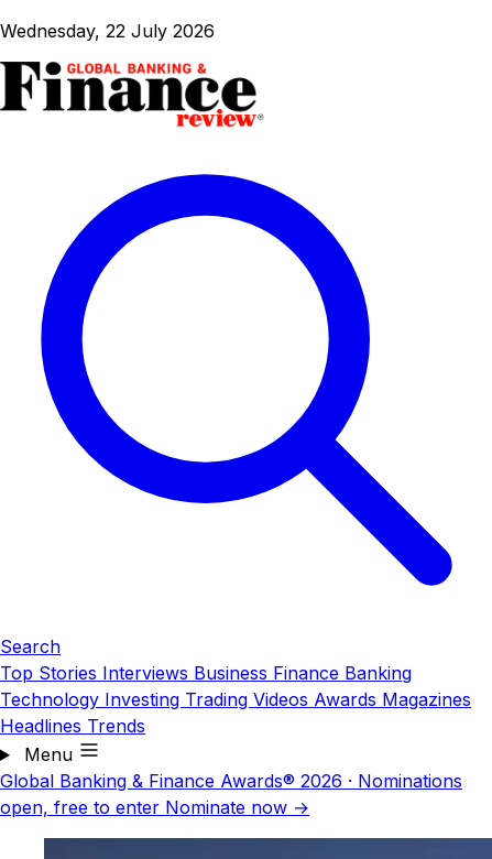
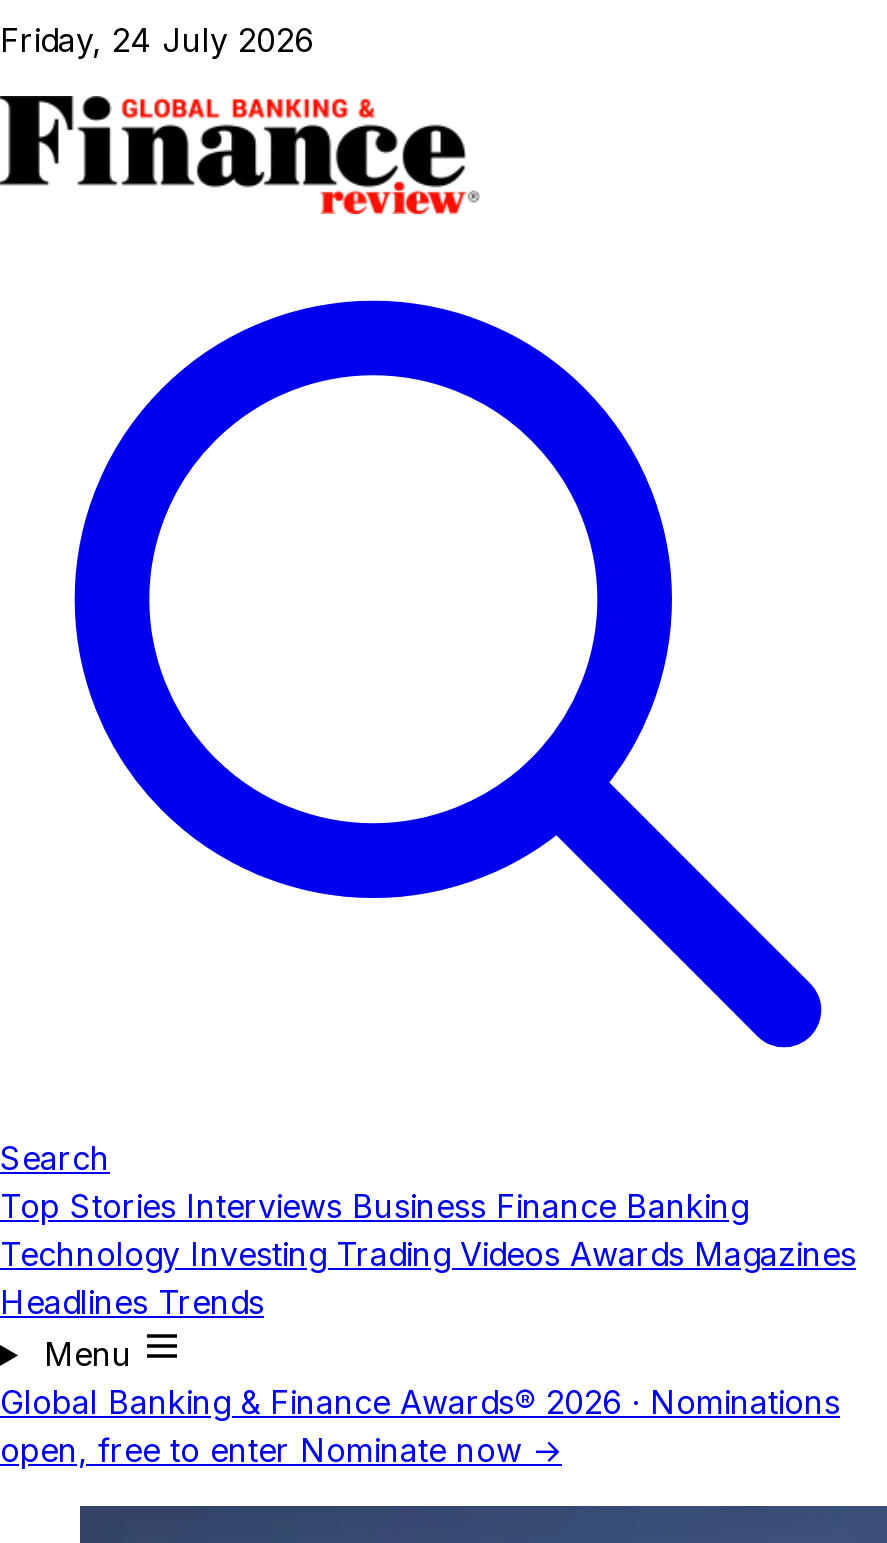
- Wednesday, 22 July 2026
+ Friday, 24 July 2026
